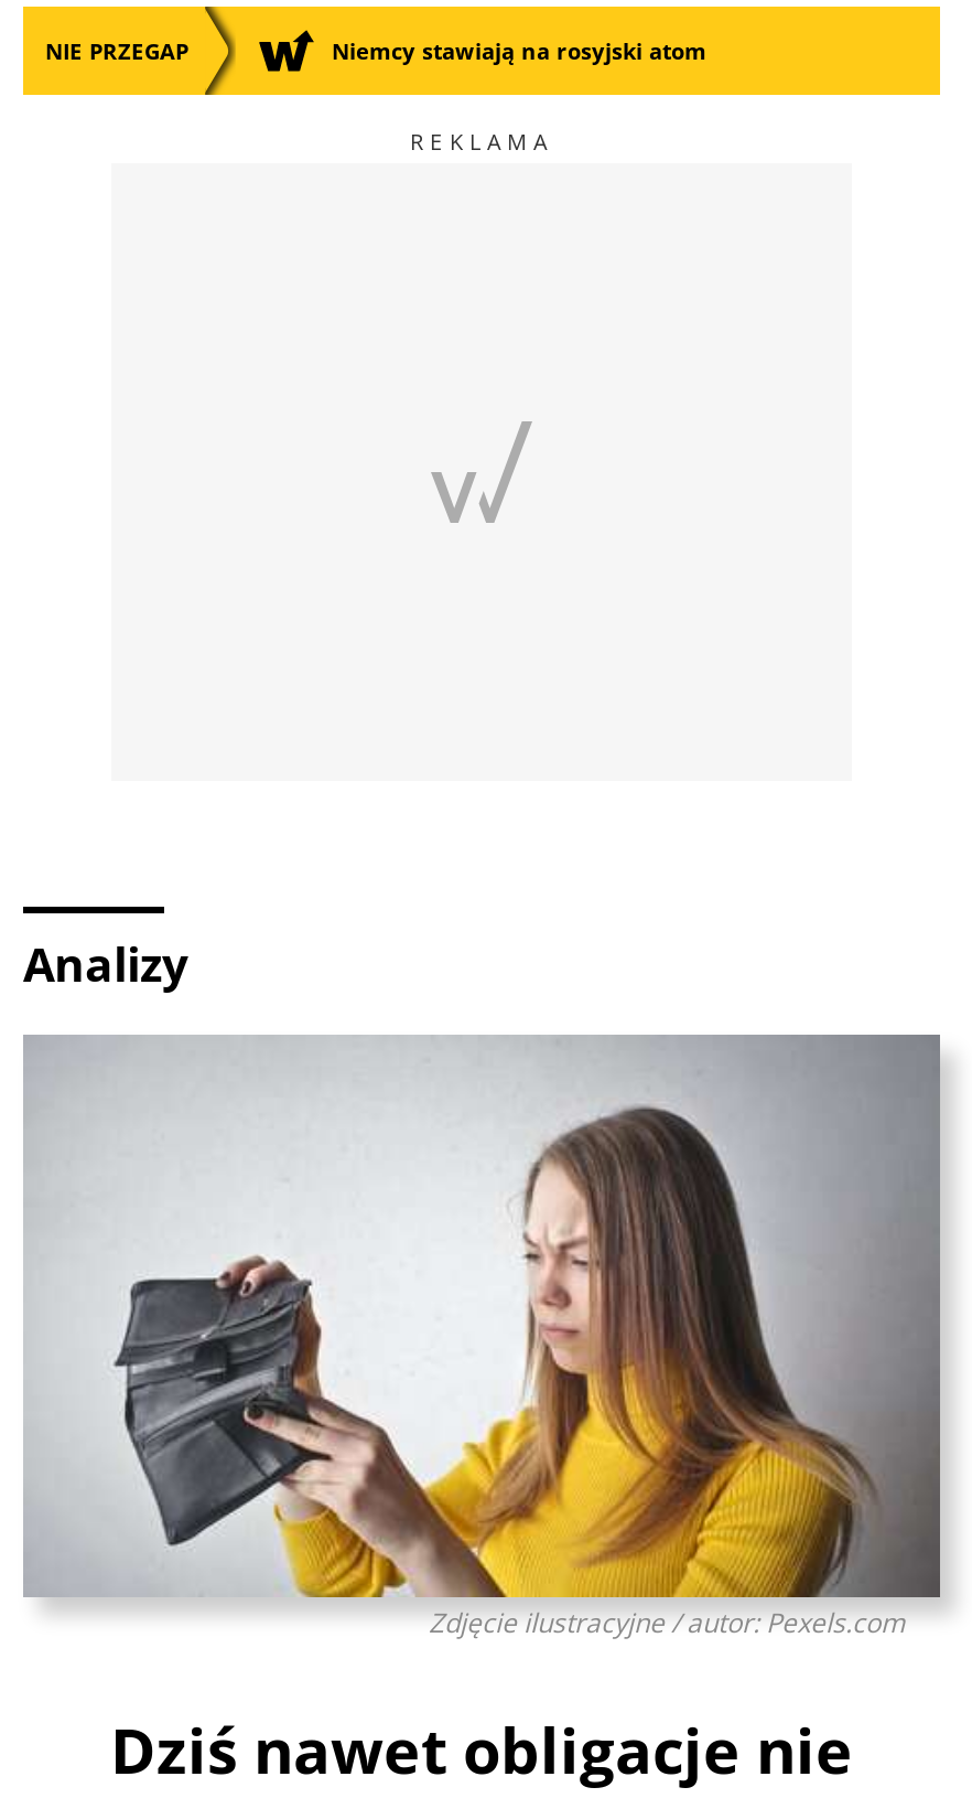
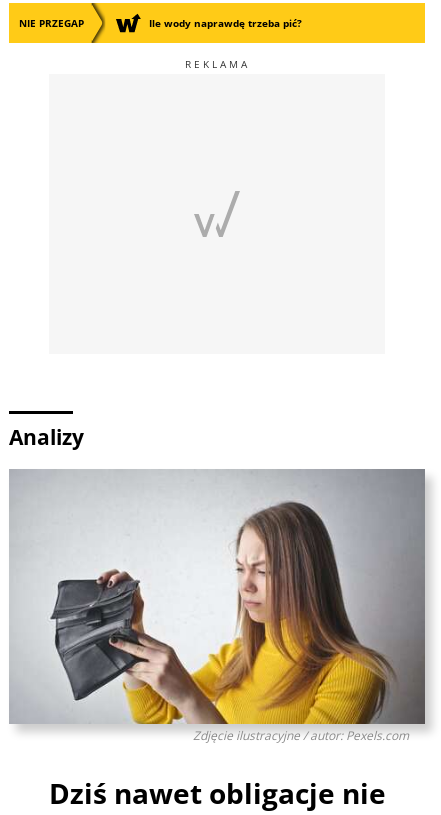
- Niemcy stawiają na rosyjski atom
+ Ile wody naprawdę trzeba pić?
